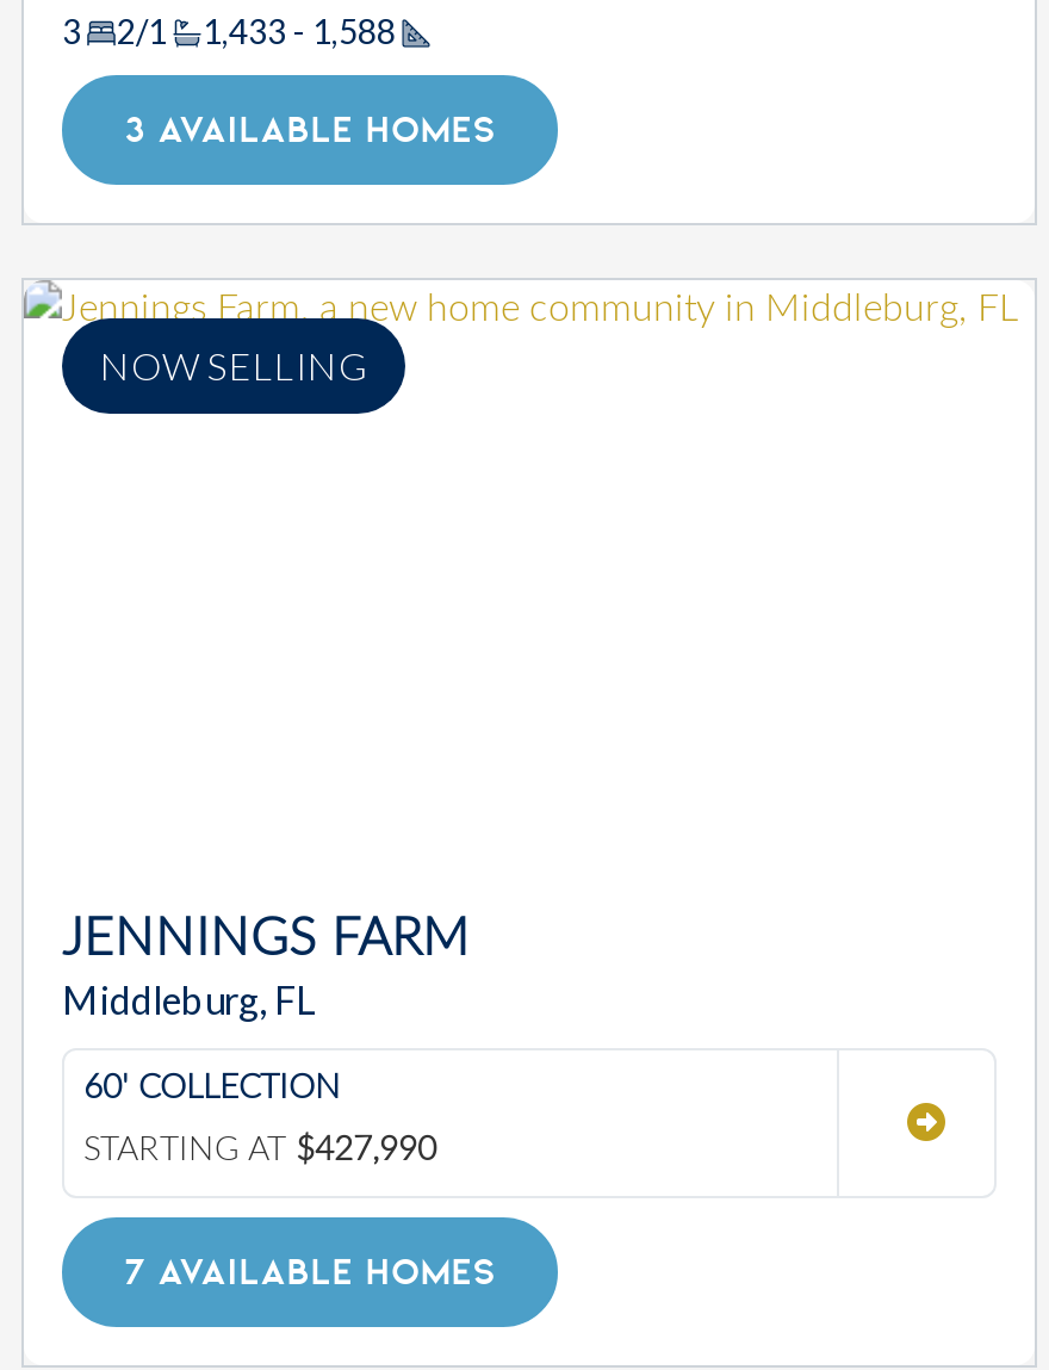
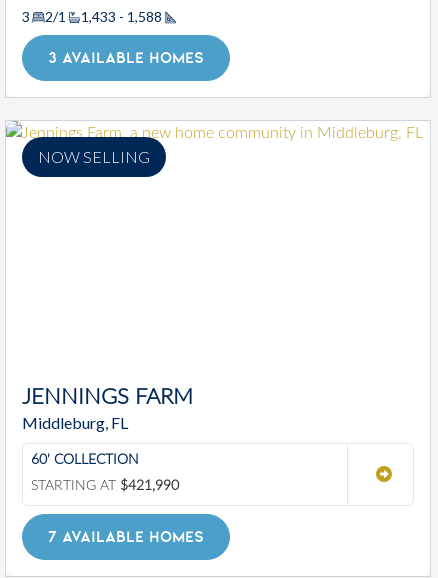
- STARTING AT $427,990
+ STARTING AT $421,990
